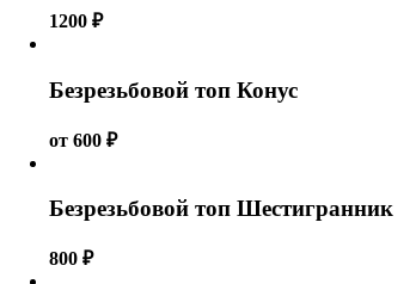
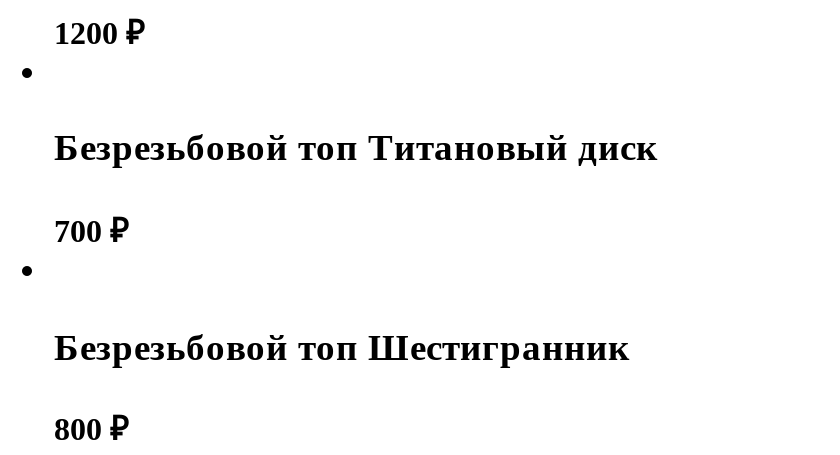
- Безрезьбовой топ Конус
+ Безрезьбовой топ Титановый диск

- от 600 ₽
+ 700 ₽
